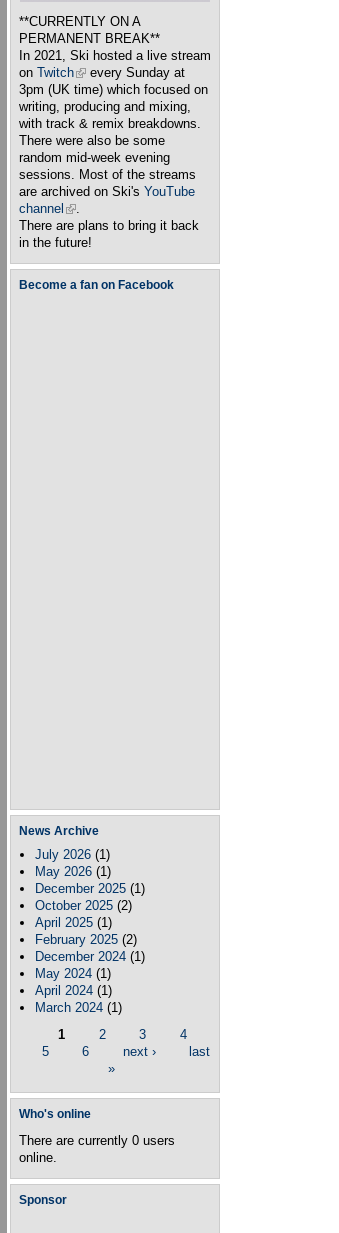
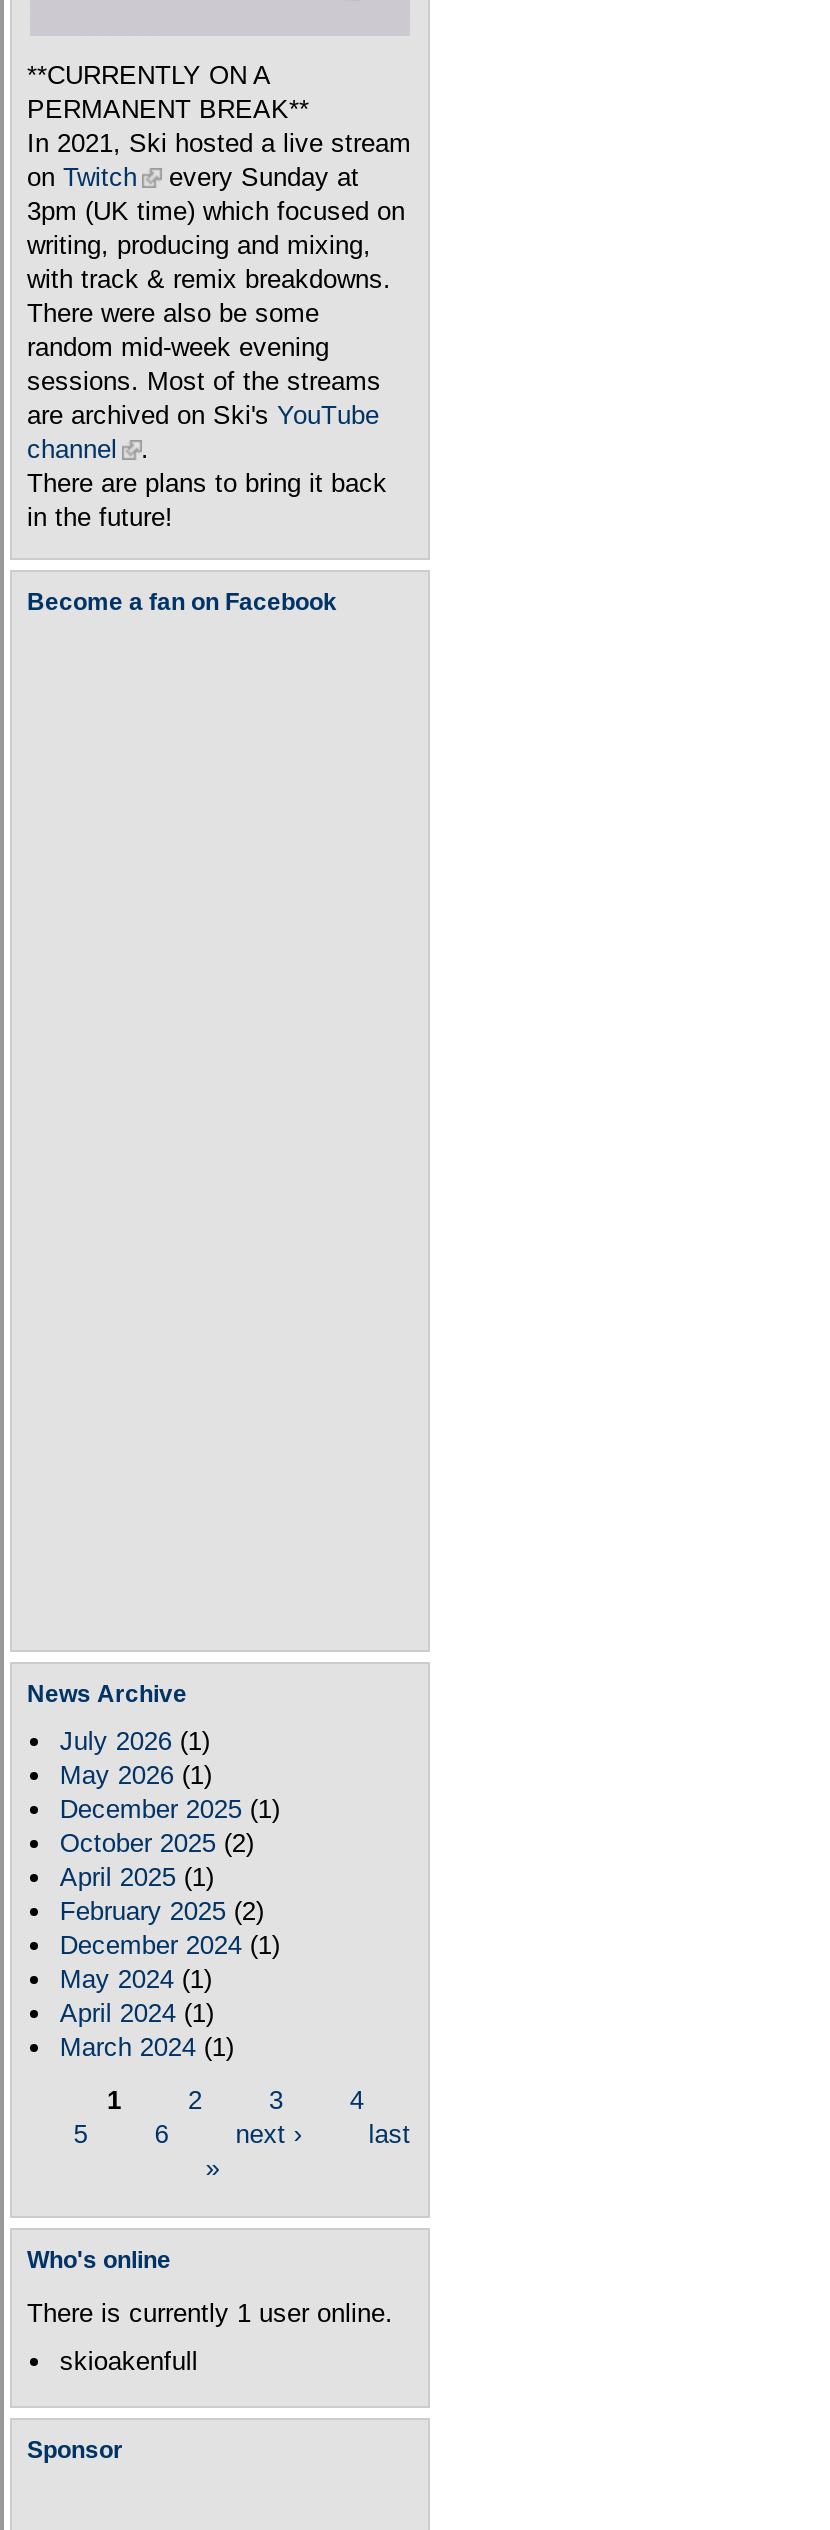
- There are currently 0 users
- online.
+ There is currently 1 user online.
+ skioakenfull
